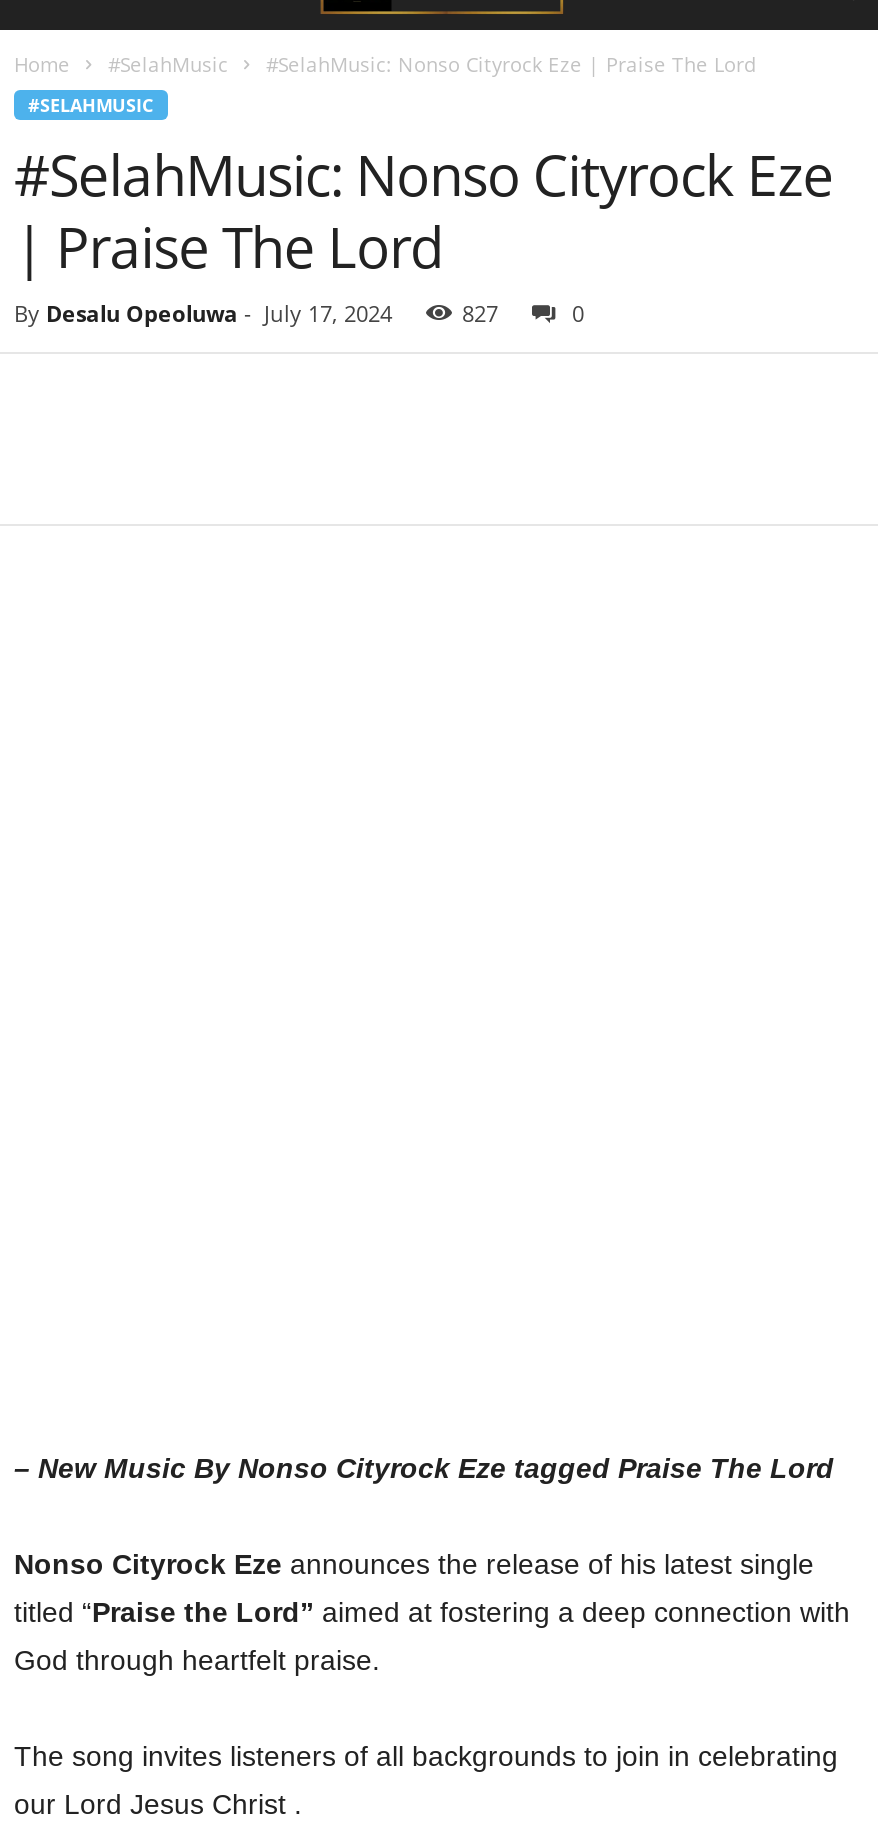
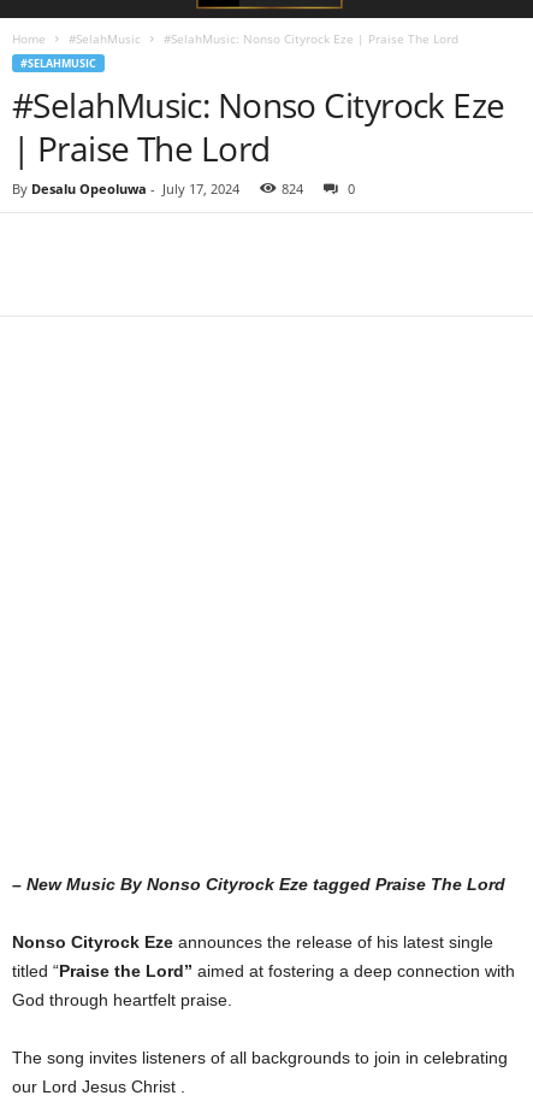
- 827
+ 824
